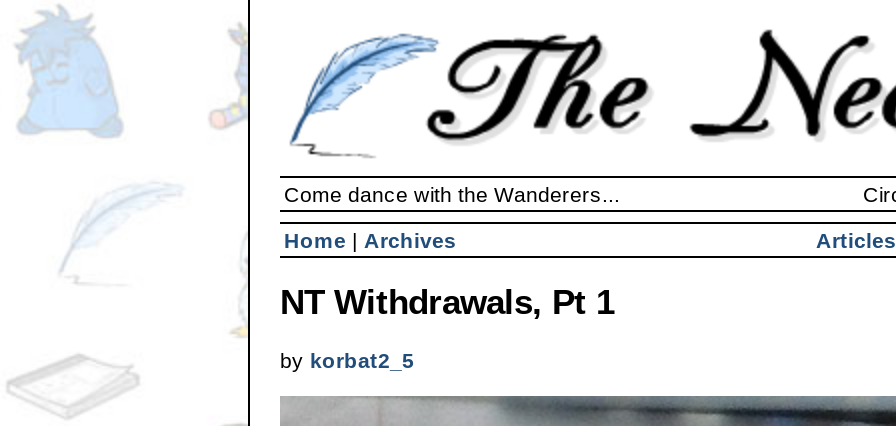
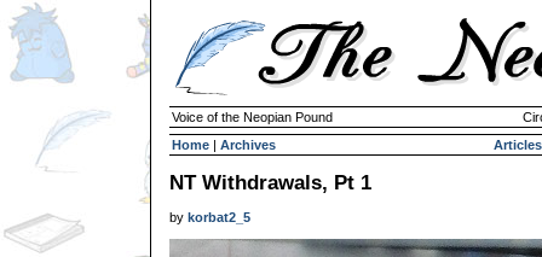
- Come dance with the Wanderers...
+ Voice of the Neopian Pound
